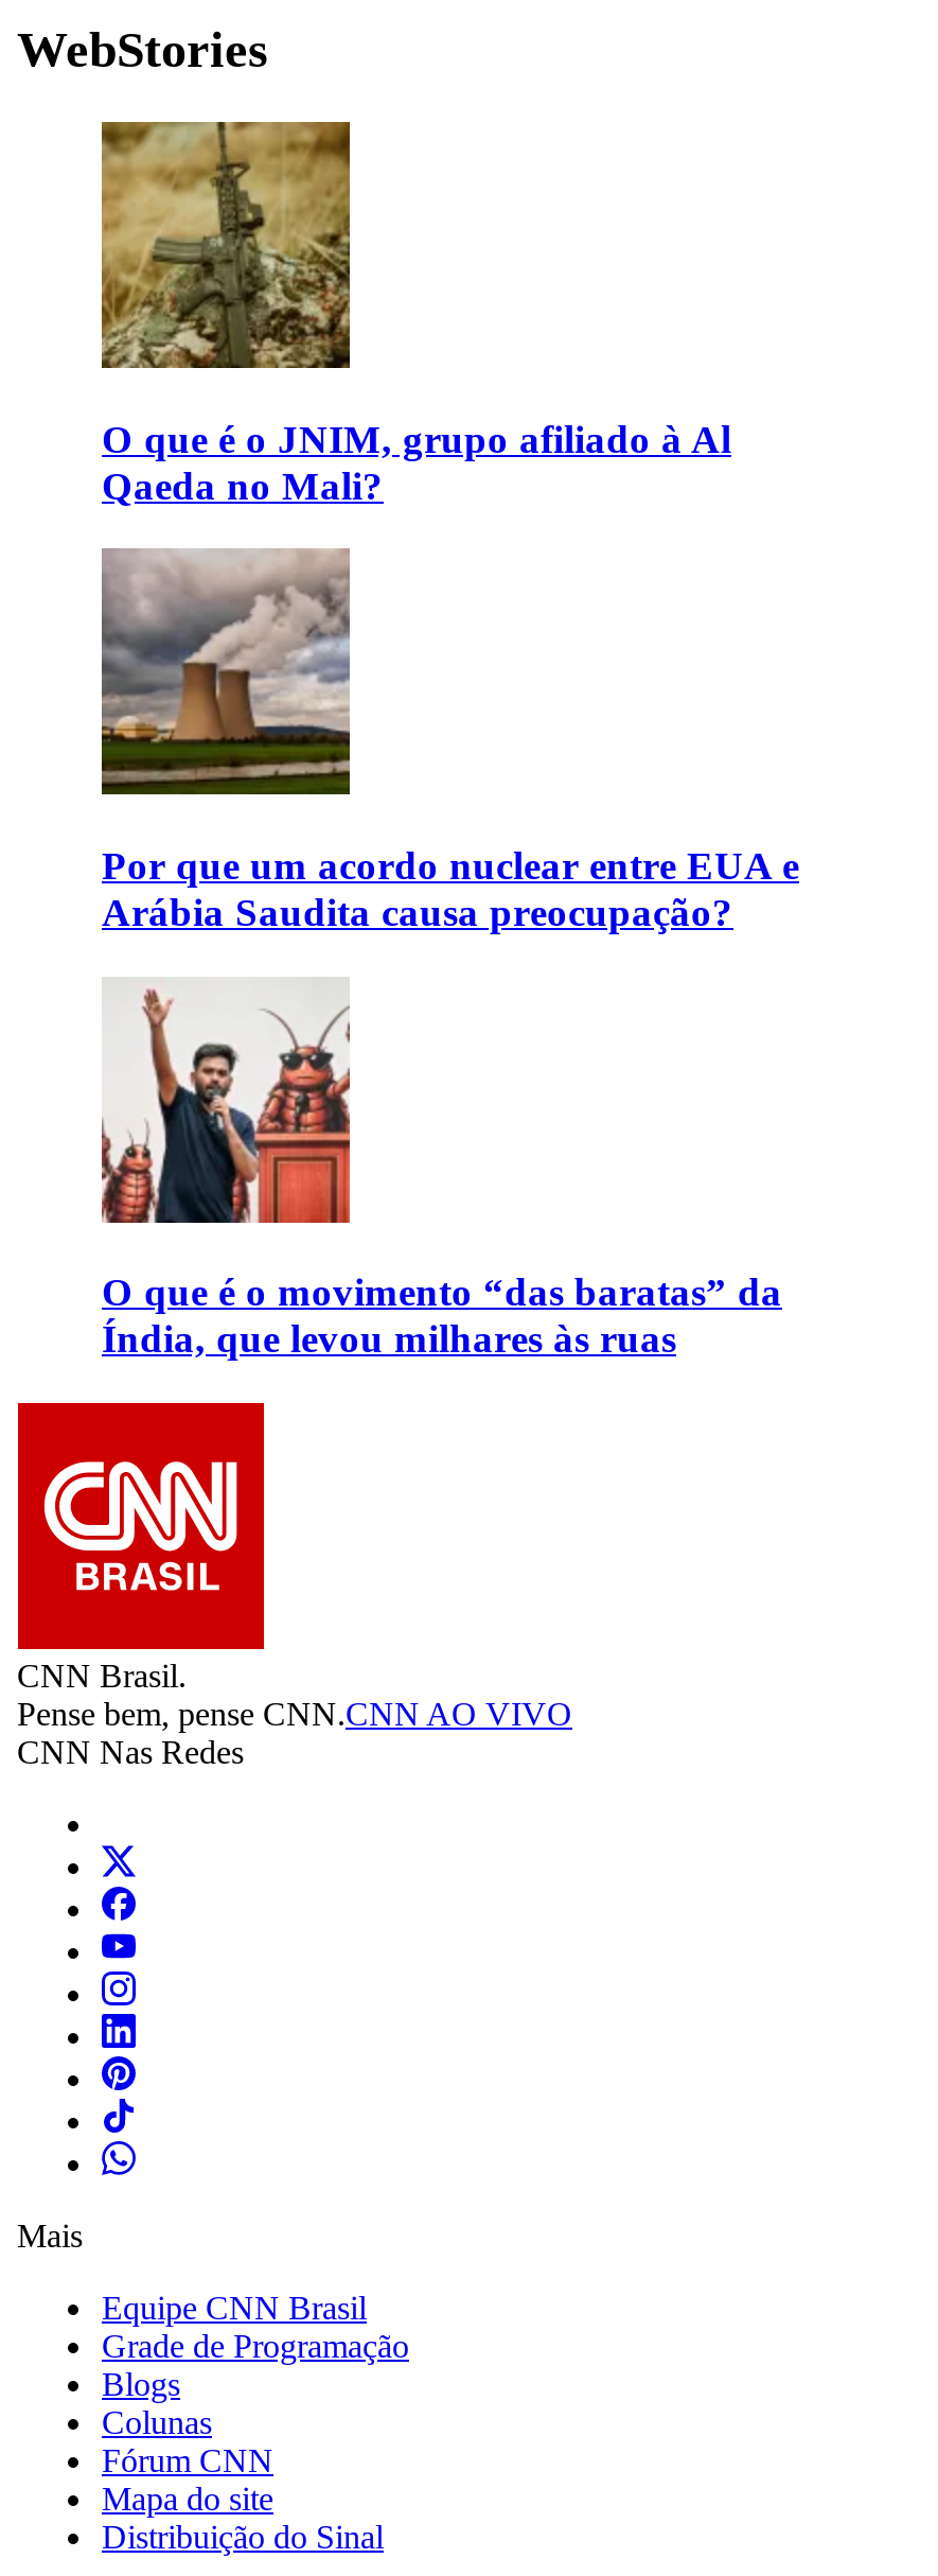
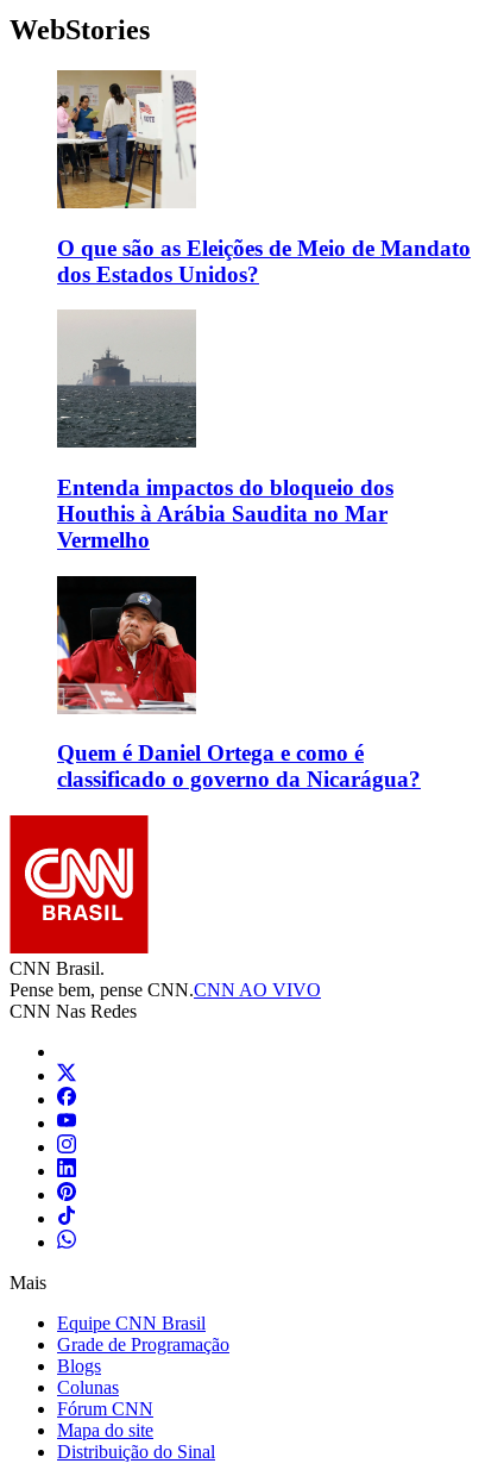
- [image]
- O que é o JNIM, grupo afiliado à Al
- Qaeda no Mali?
+ [image]
+ O que são as Eleições de Meio de Mandato
+ dos Estados Unidos?

- [image]
- Por que um acordo nuclear entre EUA e
- Arábia Saudita causa preocupação?
+ [image]
+ Entenda impactos do bloqueio dos
+ Houthis à Arábia Saudita no Mar
+ Vermelho

- [image]
- O que é o movimento “das baratas” da
- Índia, que levou milhares às ruas
+ [image]
+ Quem é Daniel Ortega e como é
+ classificado o governo da Nicarágua?
